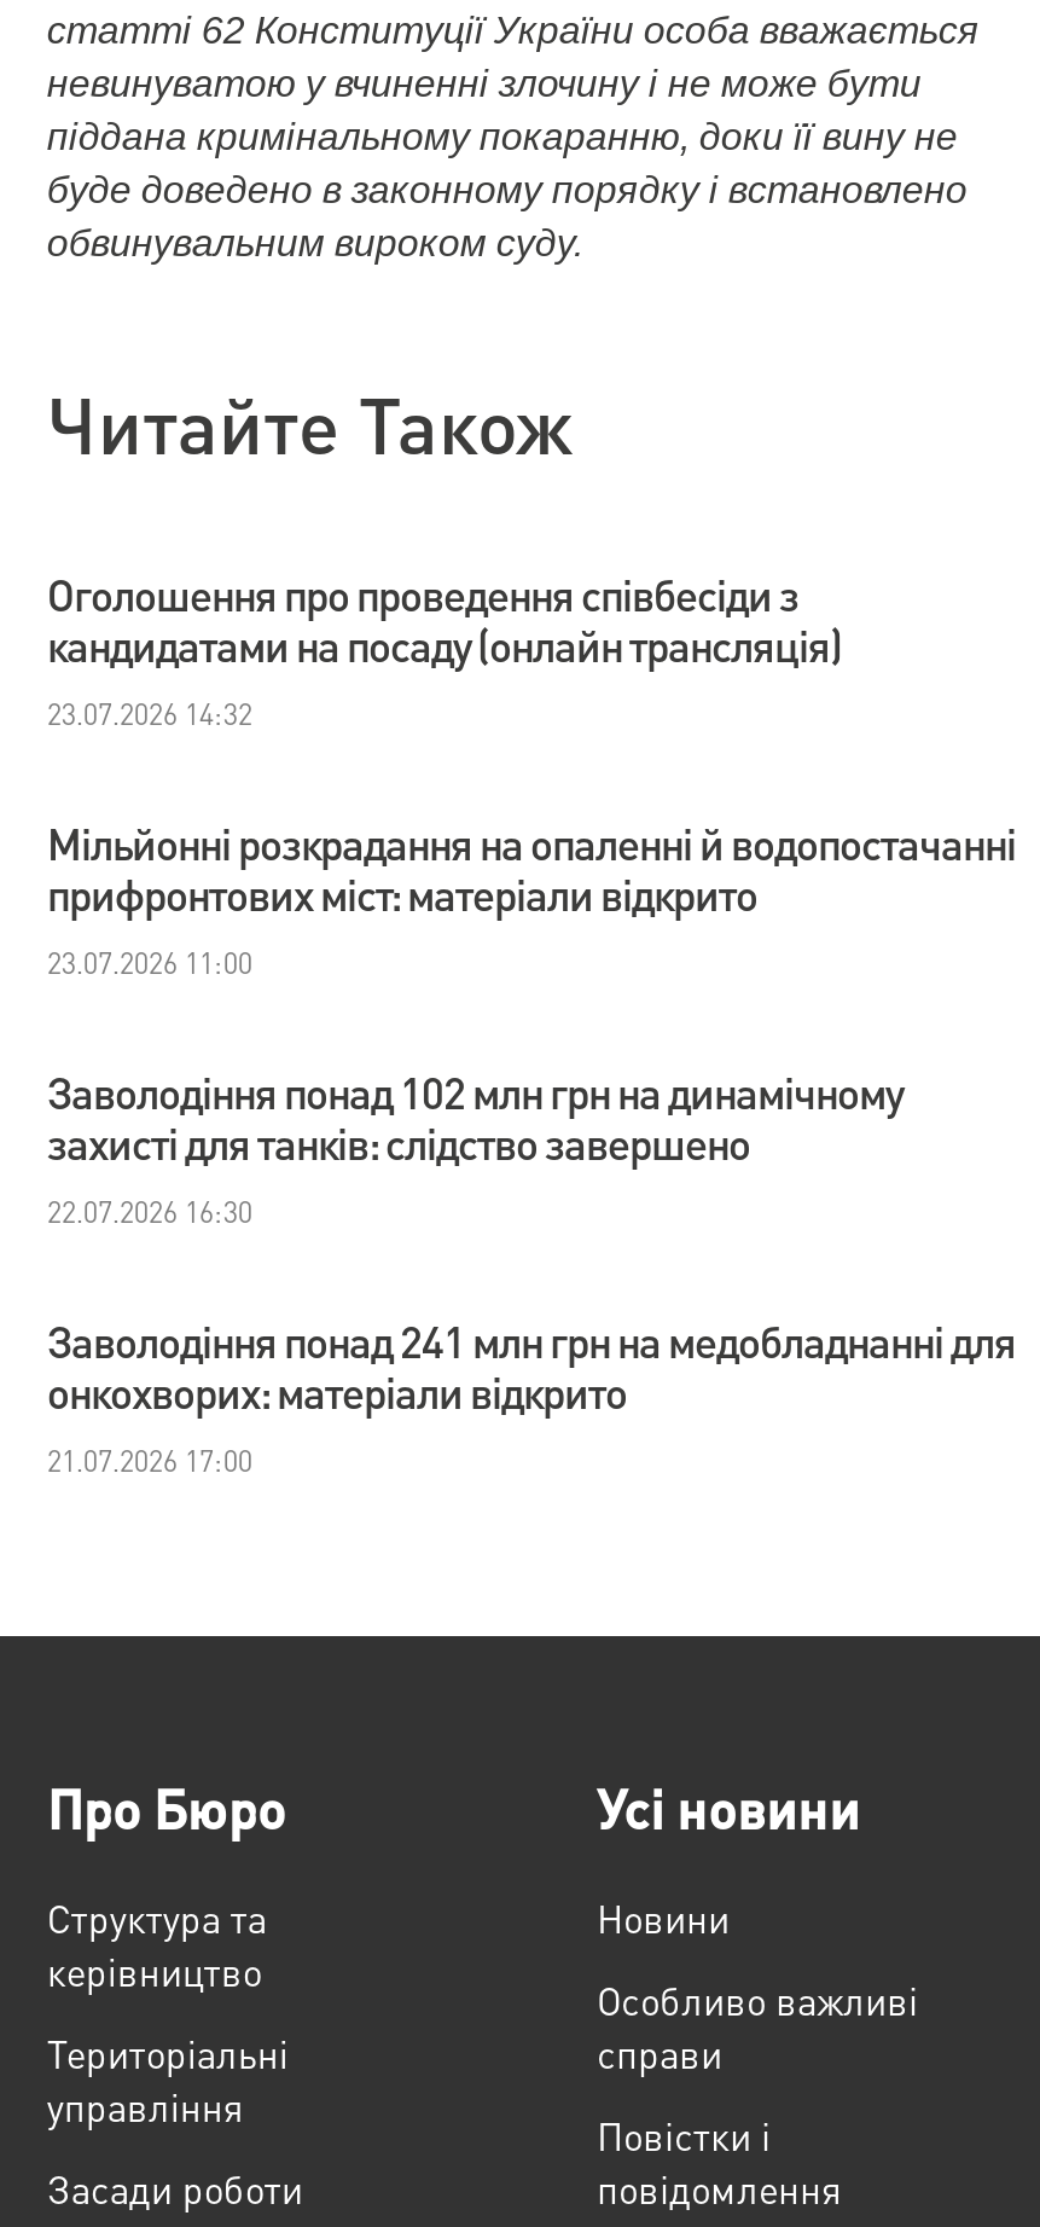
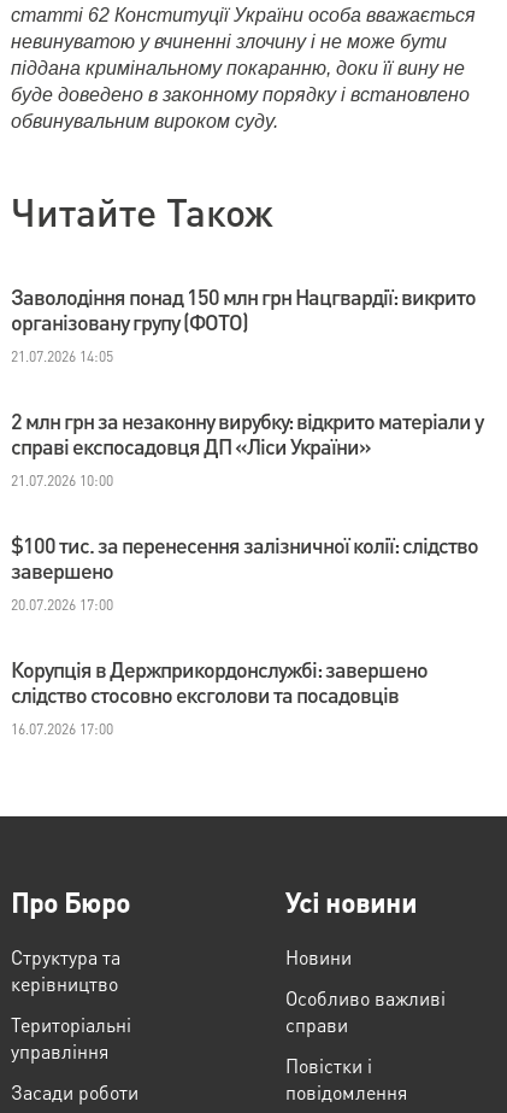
- Оголошення про проведення співбесіди з
- кандидатами на посаду (онлайн трансляція)
- 23.07.2026 14:32
+ Заволодіння понад 150 млн грн Нацгвардії: викрито
+ організовану групу (ФОТО)
+ 21.07.2026 14:05

- Мільйонні розкрадання на опаленні й водопостачанні
- прифронтових міст: матеріали відкрито
- 23.07.2026 11:00
+ 2 млн грн за незаконну вирубку: відкрито матеріали у
+ справі експосадовця ДП «Ліси України»
+ 21.07.2026 10:00

- Заволодіння понад 102 млн грн на динамічному
- захисті для танків: слідство завершено
- 22.07.2026 16:30
+ $100 тис. за перенесення залізничної колії: слідство
+ завершено
+ 20.07.2026 17:00

- Заволодіння понад 241 млн грн на медобладнанні для
- онкохворих: матеріали відкрито
- 21.07.2026 17:00
+ Корупція в Держприкордонслужбі: завершено
+ слідство стосовно ексголови та посадовців
+ 16.07.2026 17:00
